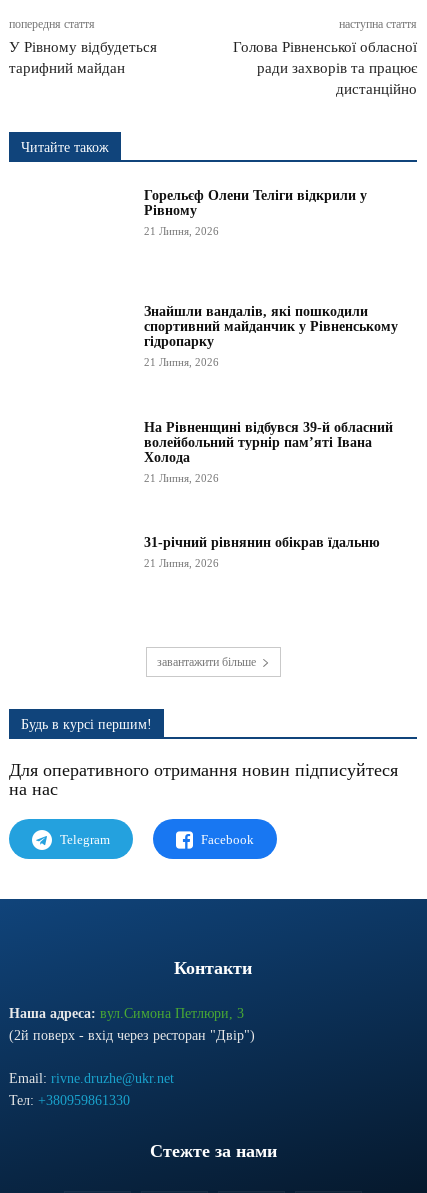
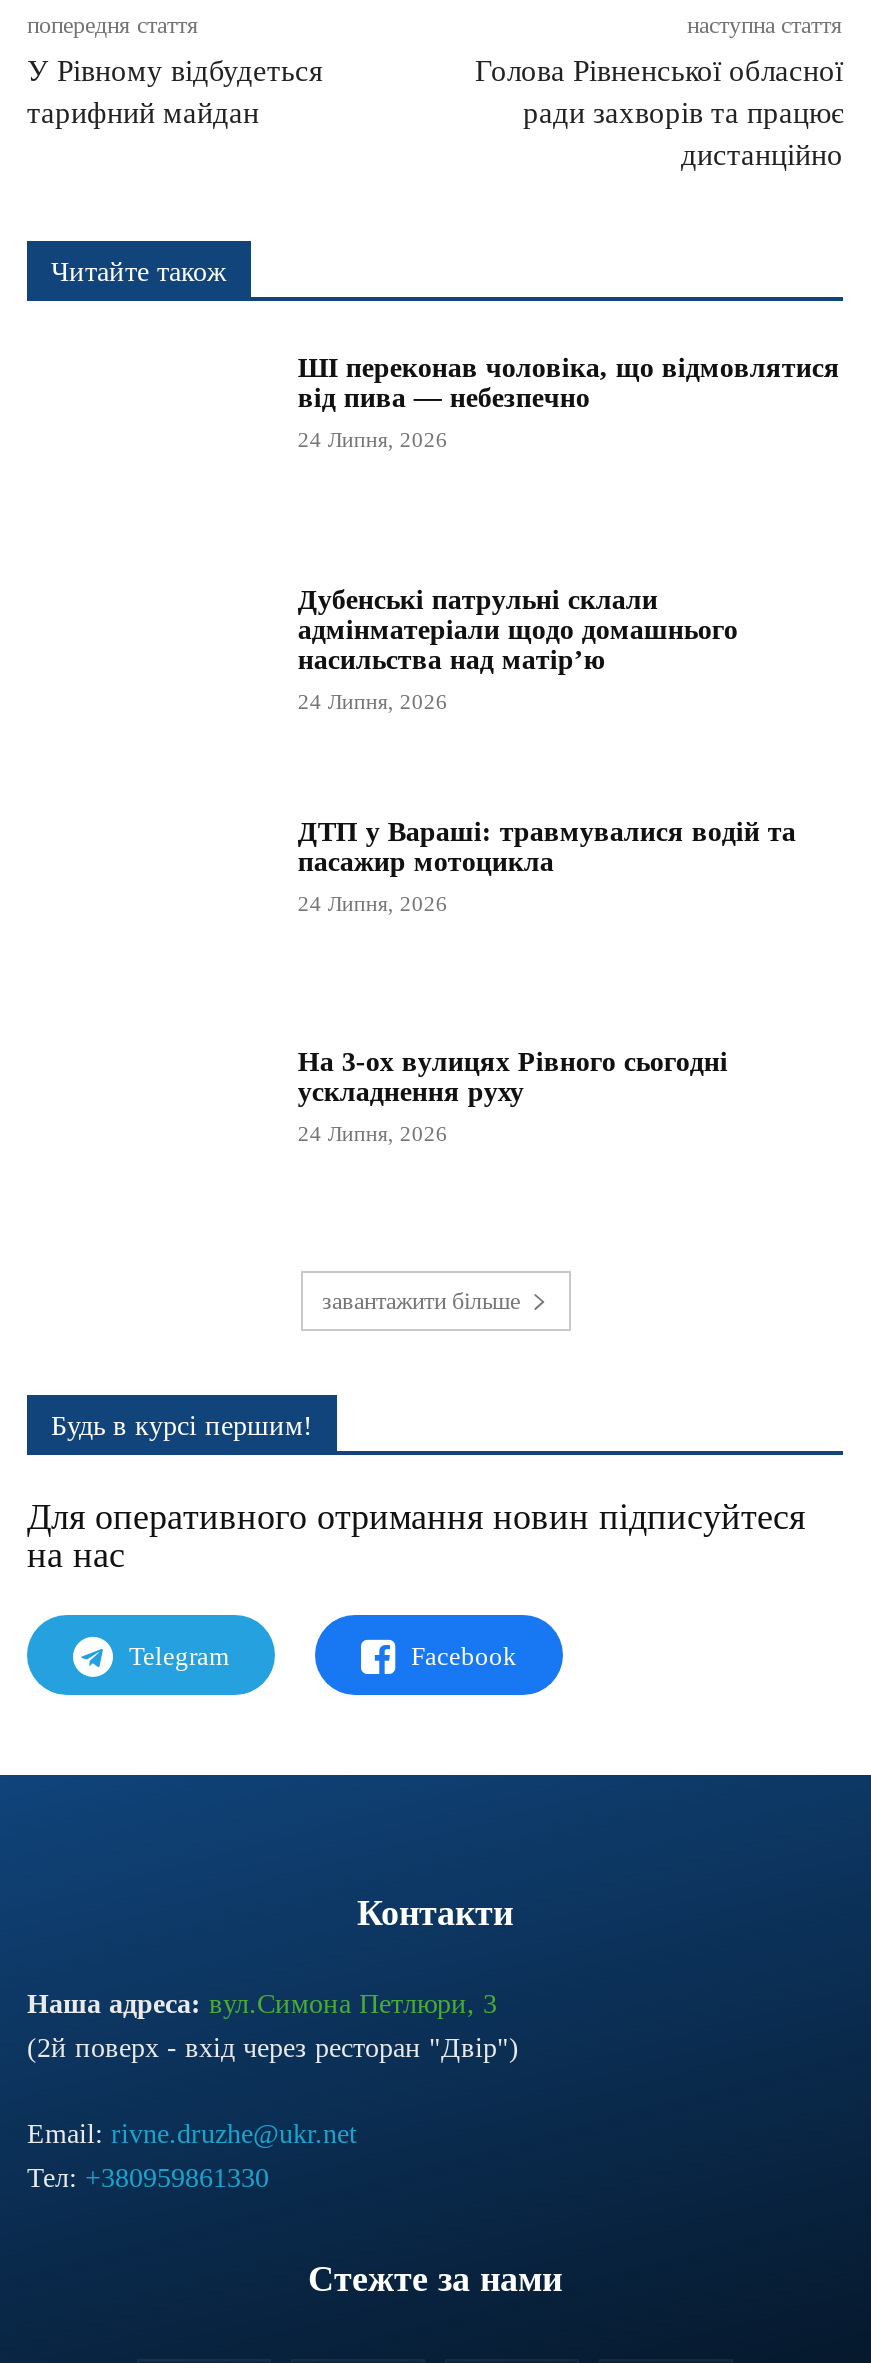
- Горельєф Олени Теліги відкрили у
- Рівному
+ ШІ переконав чоловіка, що відмовлятися
+ від пива — небезпечно

- 21 Липня, 2026
+ 24 Липня, 2026

- Знайшли вандалів, які пошкодили
- спортивний майданчик у Рівненському
- гідропарку
+ Дубенські патрульні склали
+ адмінматеріали щодо домашнього
+ насильства над матір’ю

- 21 Липня, 2026
+ 24 Липня, 2026

- На Рівненщині відбувся 39-й обласний
- волейбольний турнір пам’яті Івана
- Холода
+ ДТП у Вараші: травмувалися водій та
+ пасажир мотоцикла

- 21 Липня, 2026
+ 24 Липня, 2026

- 31-річний рівнянин обікрав їдальню
+ На 3-ох вулицях Рівного сьогодні
+ ускладнення руху

- 21 Липня, 2026
+ 24 Липня, 2026
